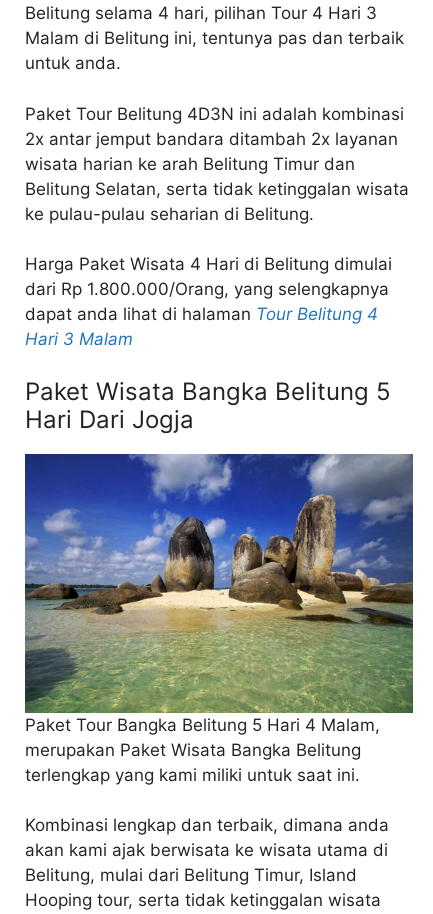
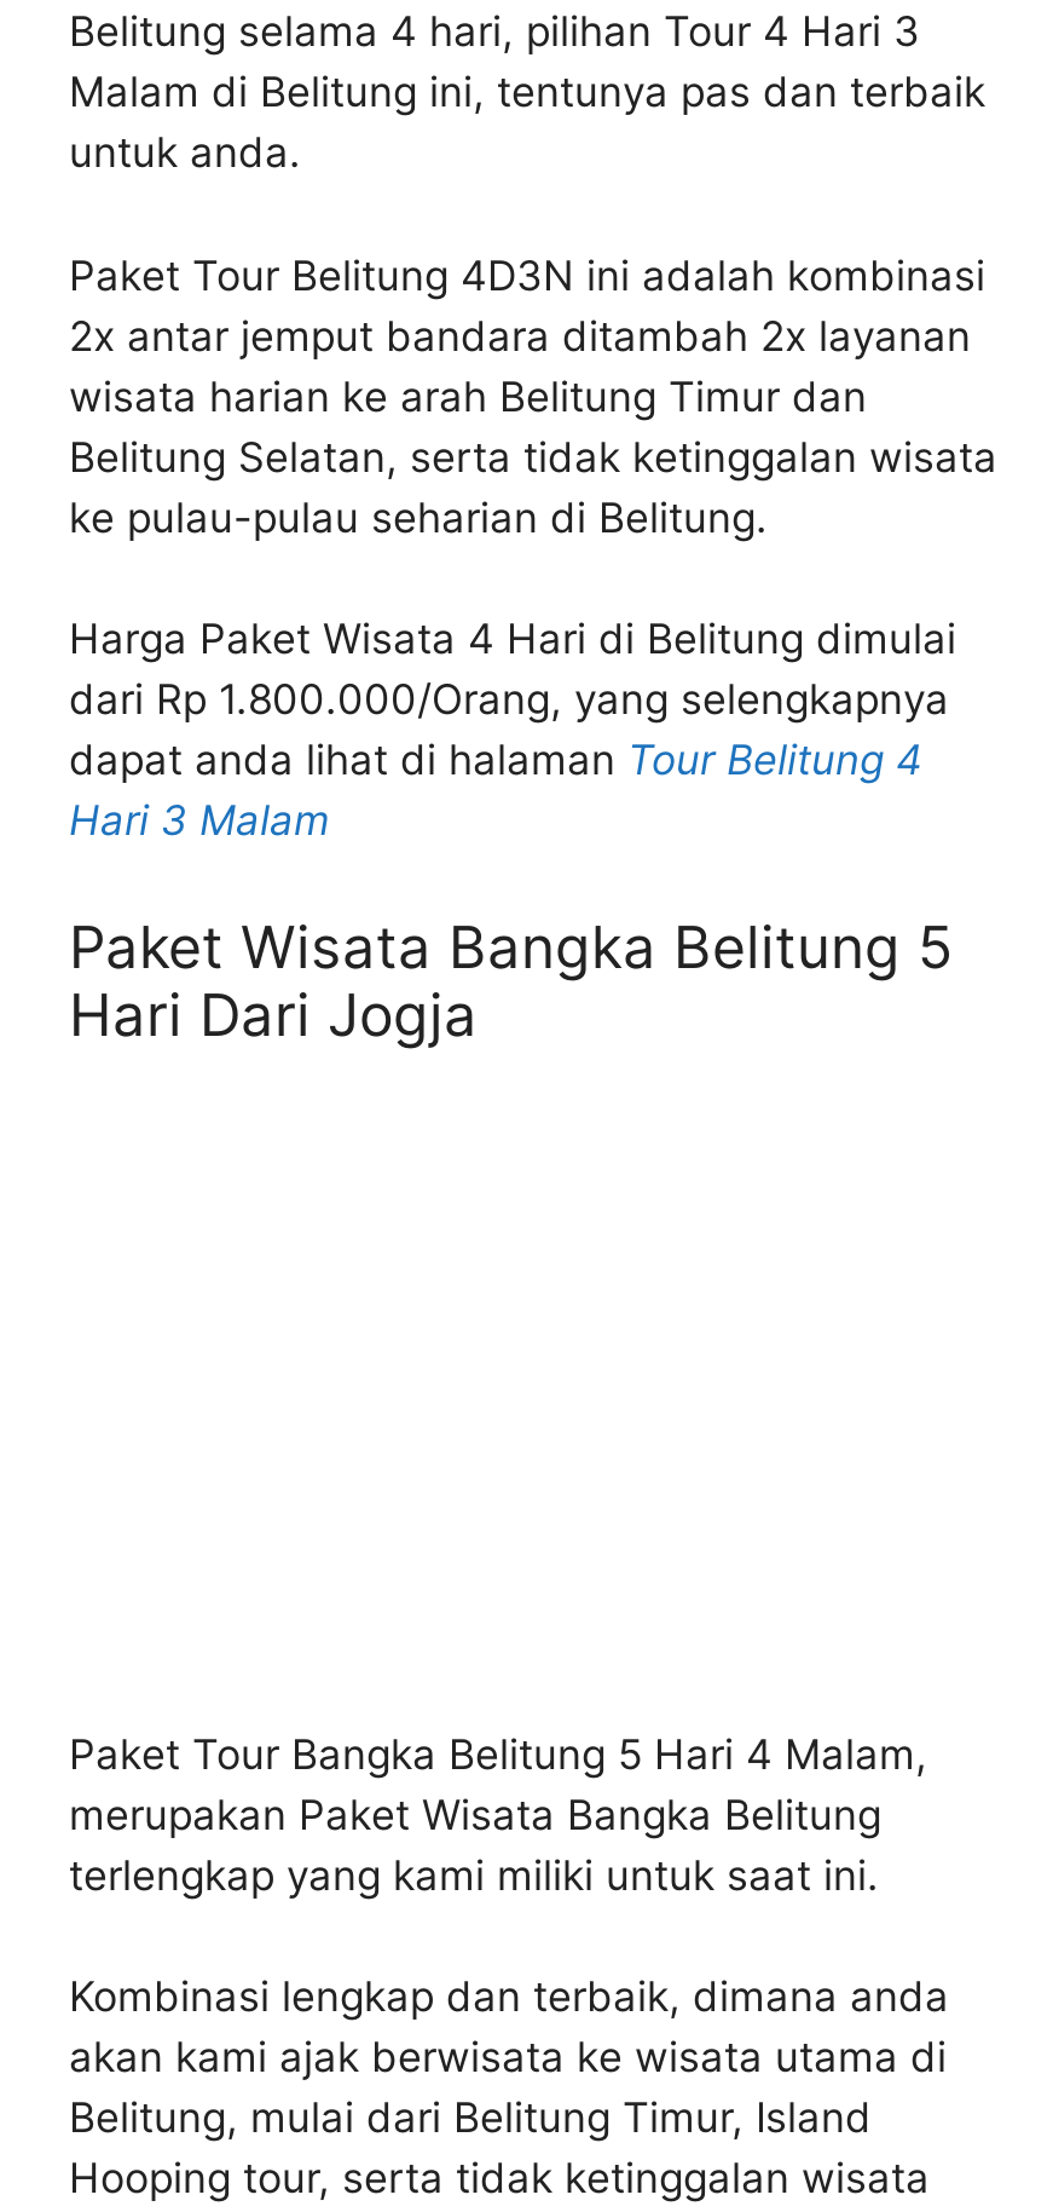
- [image]
